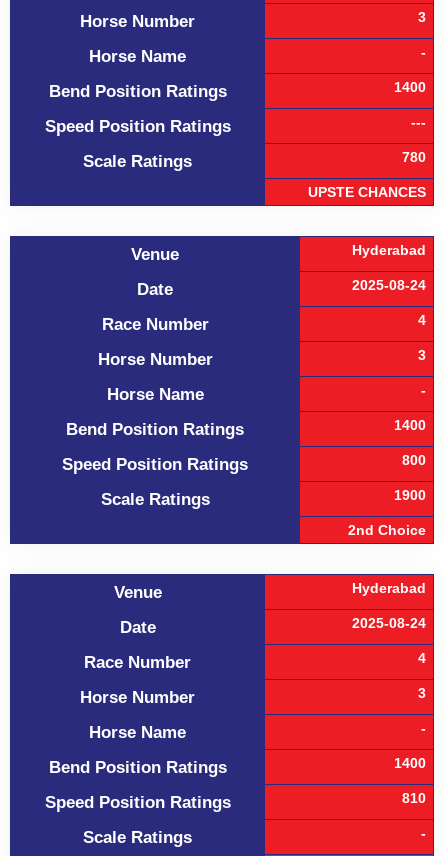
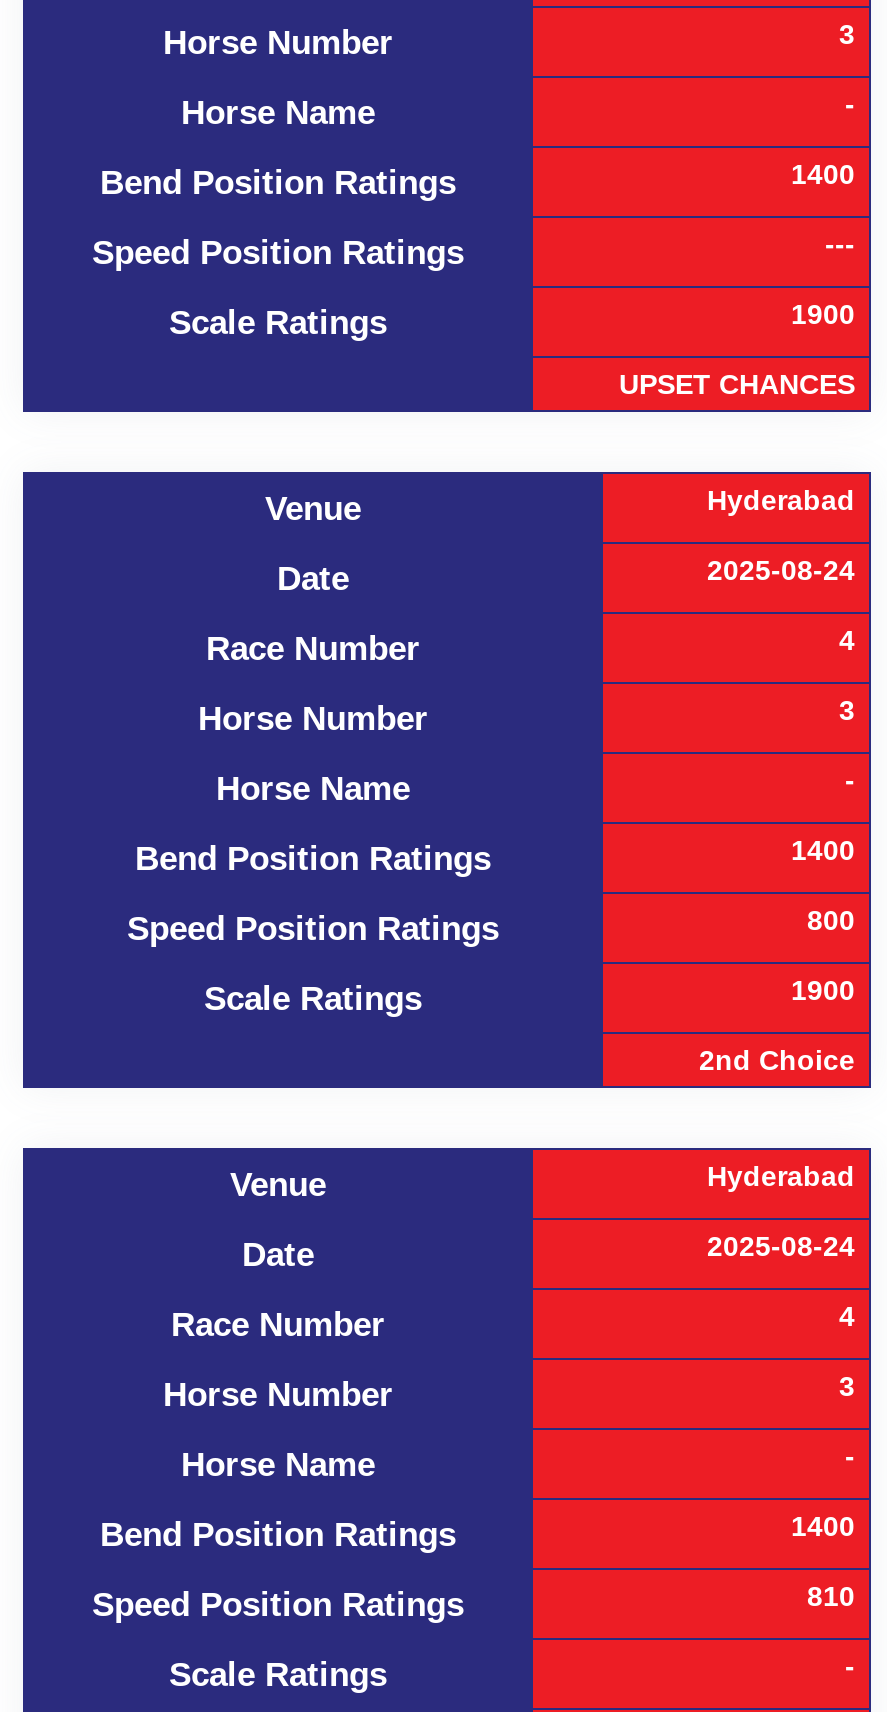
- 780
+ 1900

- UPSTE CHANCES
+ UPSET CHANCES
